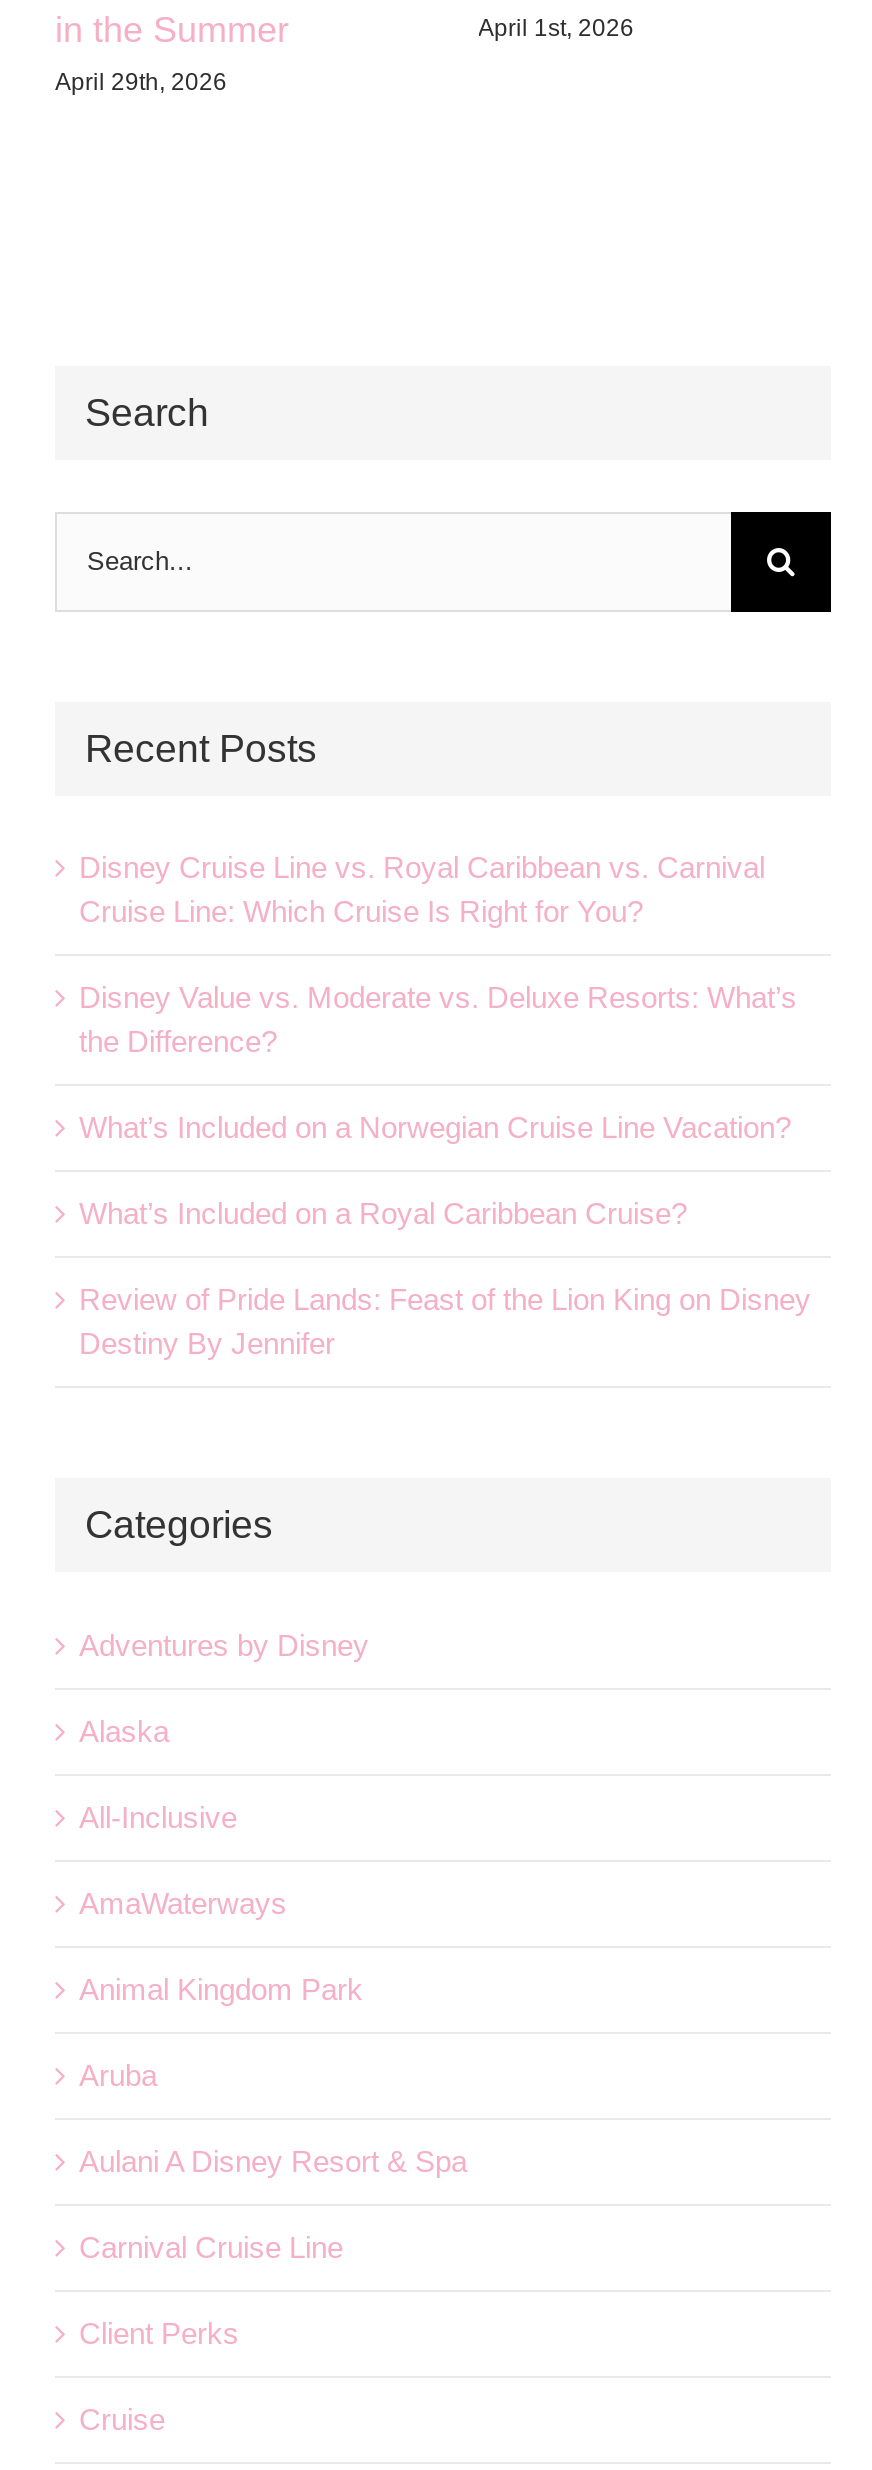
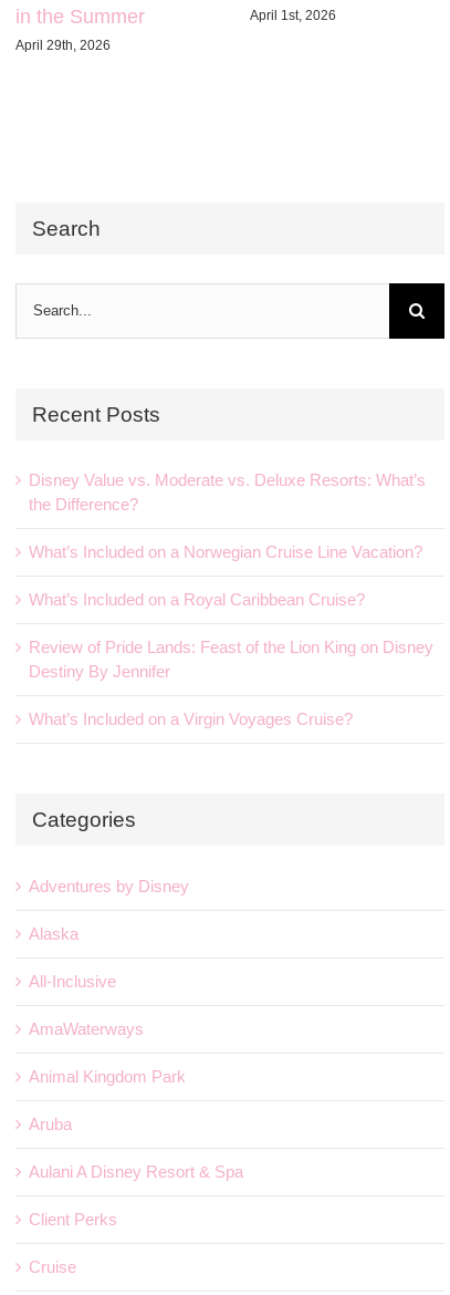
- Disney Cruise Line vs. Royal Caribbean vs. Carnival
- Cruise Line: Which Cruise Is Right for You?

+ What’s Included on a Virgin Voyages Cruise?

- Carnival Cruise Line
